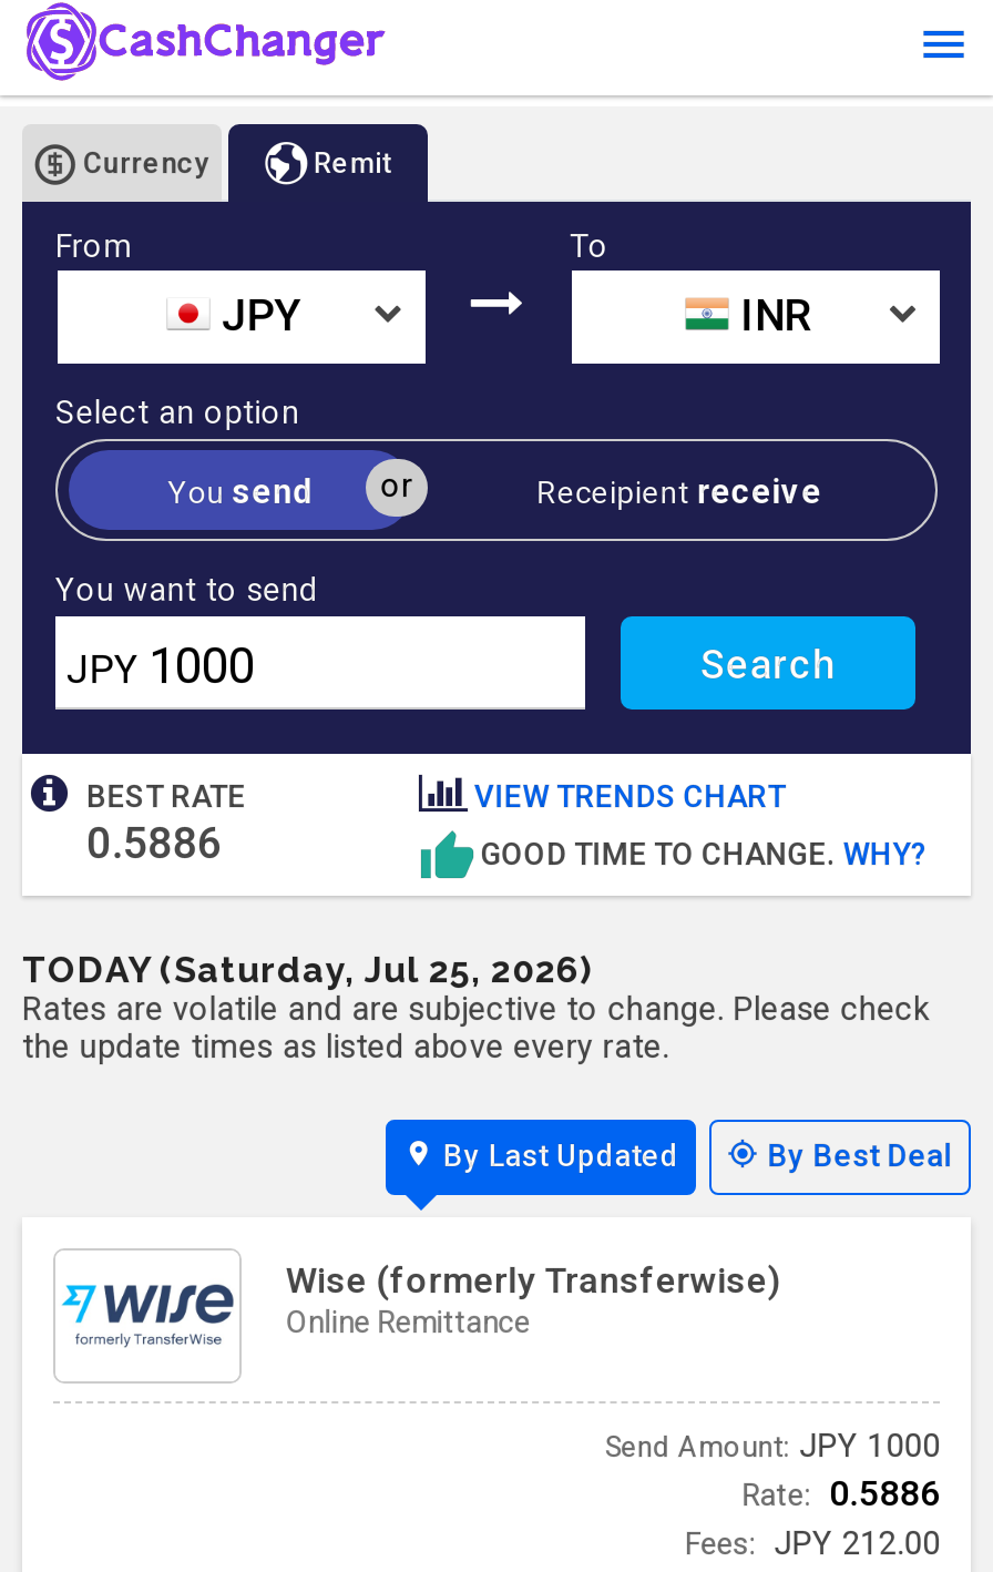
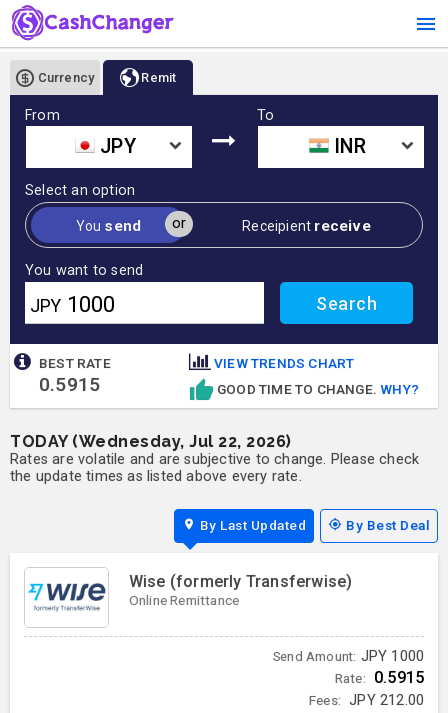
- 0.5886
+ 0.5915

- TODAY (Saturday, Jul 25, 2026)
+ TODAY (Wednesday, Jul 22, 2026)

- Rate: 0.5886
+ Rate: 0.5915
